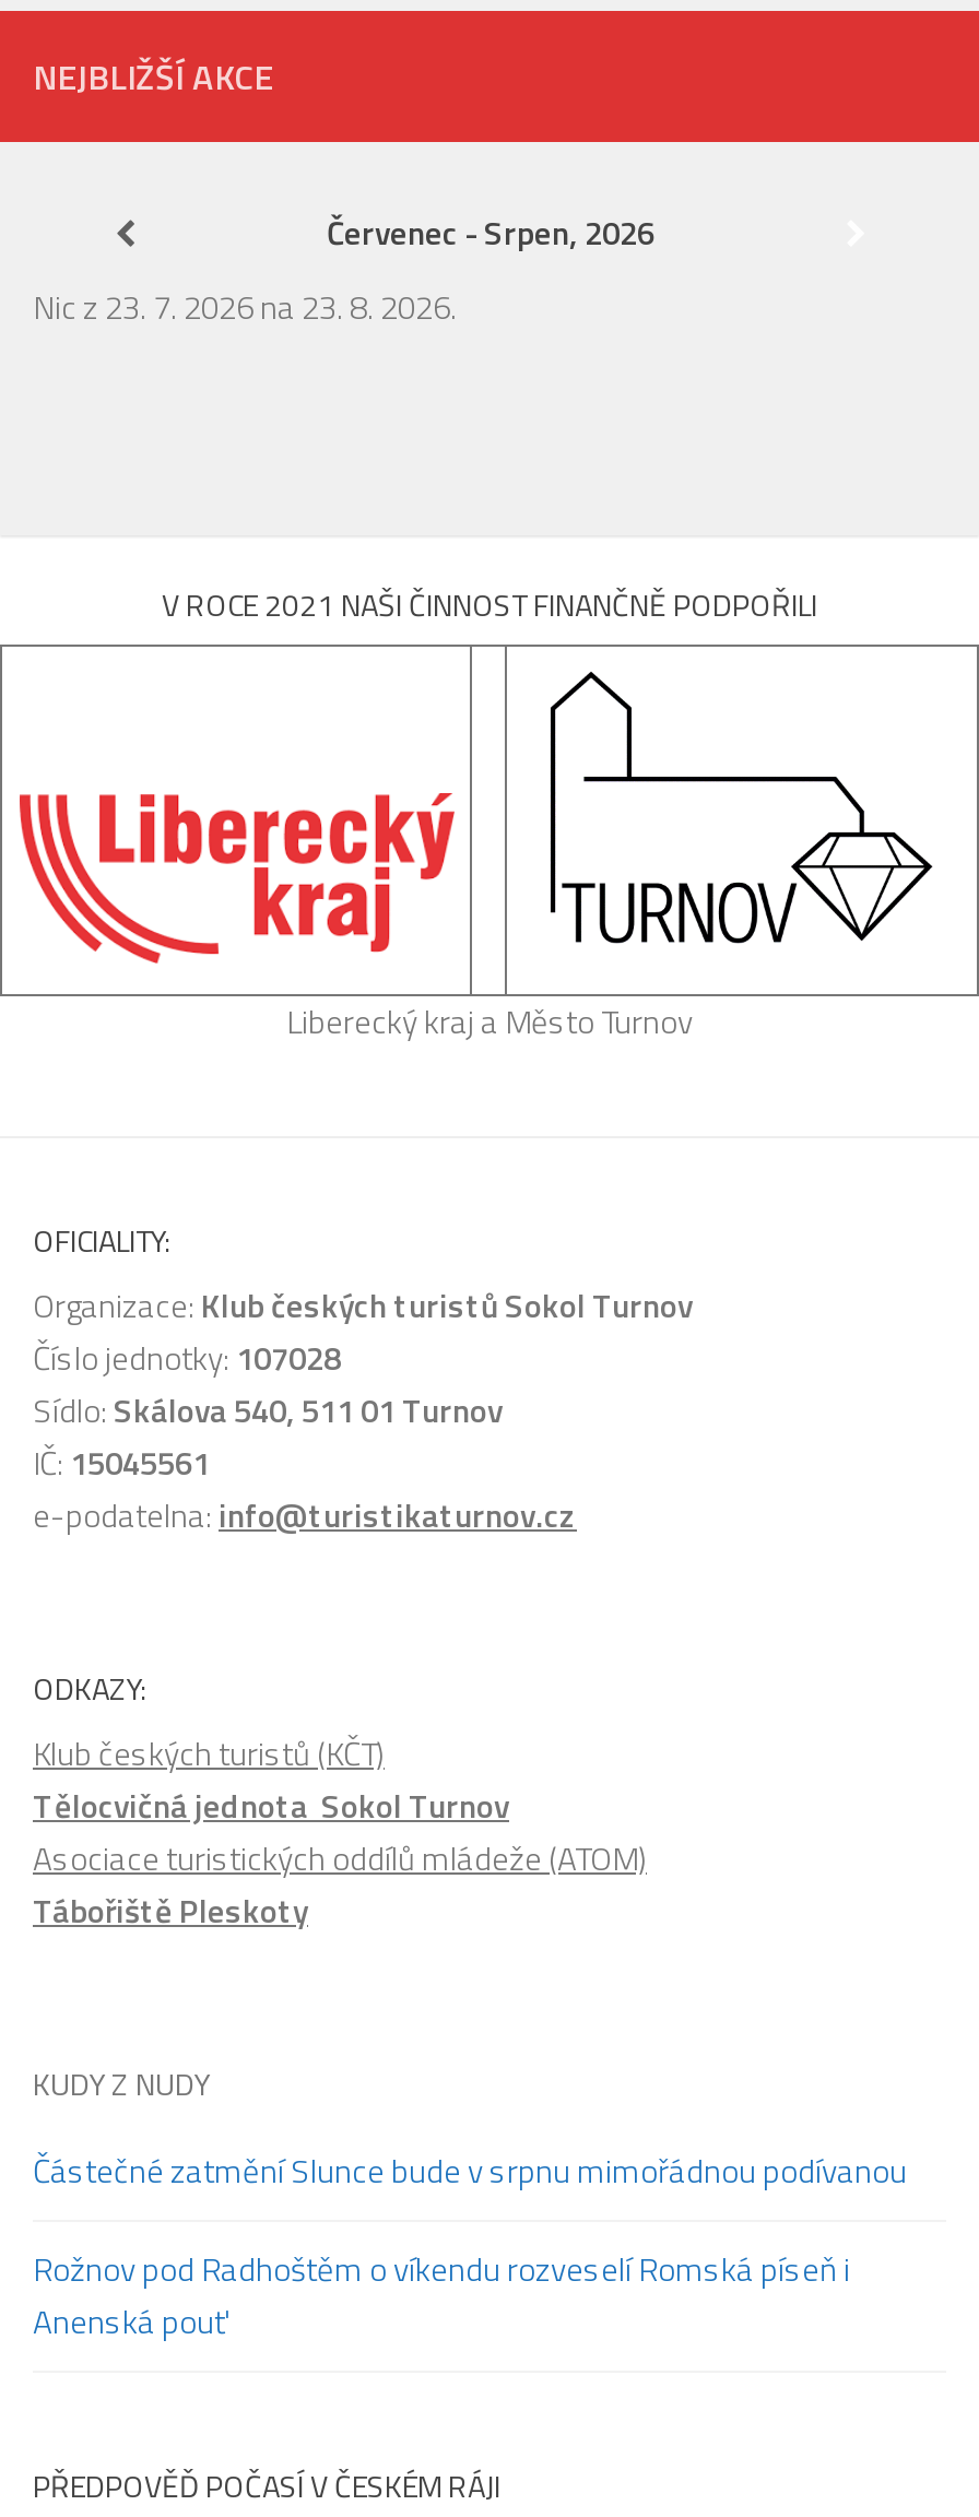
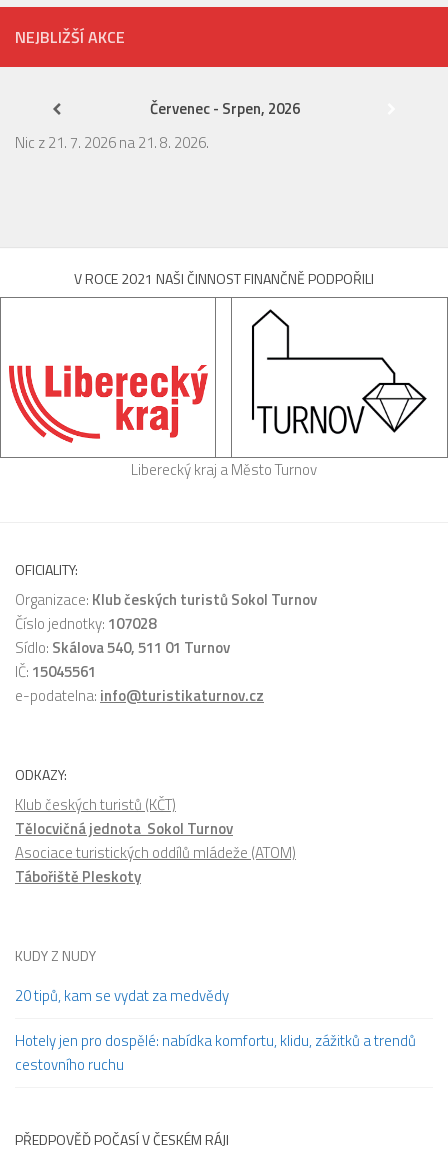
- Nic z 23. 7. 2026 na 23. 8. 2026.
+ Nic z 21. 7. 2026 na 21. 8. 2026.

- Částečné zatmění Slunce bude v srpnu mimořádnou podívanou
+ 20 tipů, kam se vydat za medvědy

- Rožnov pod Radhoštěm o víkendu rozveselí Romská píseň i
- Anenská pouť
+ Hotely jen pro dospělé: nabídka komfortu, klidu, zážitků a trendů
+ cestovního ruchu
